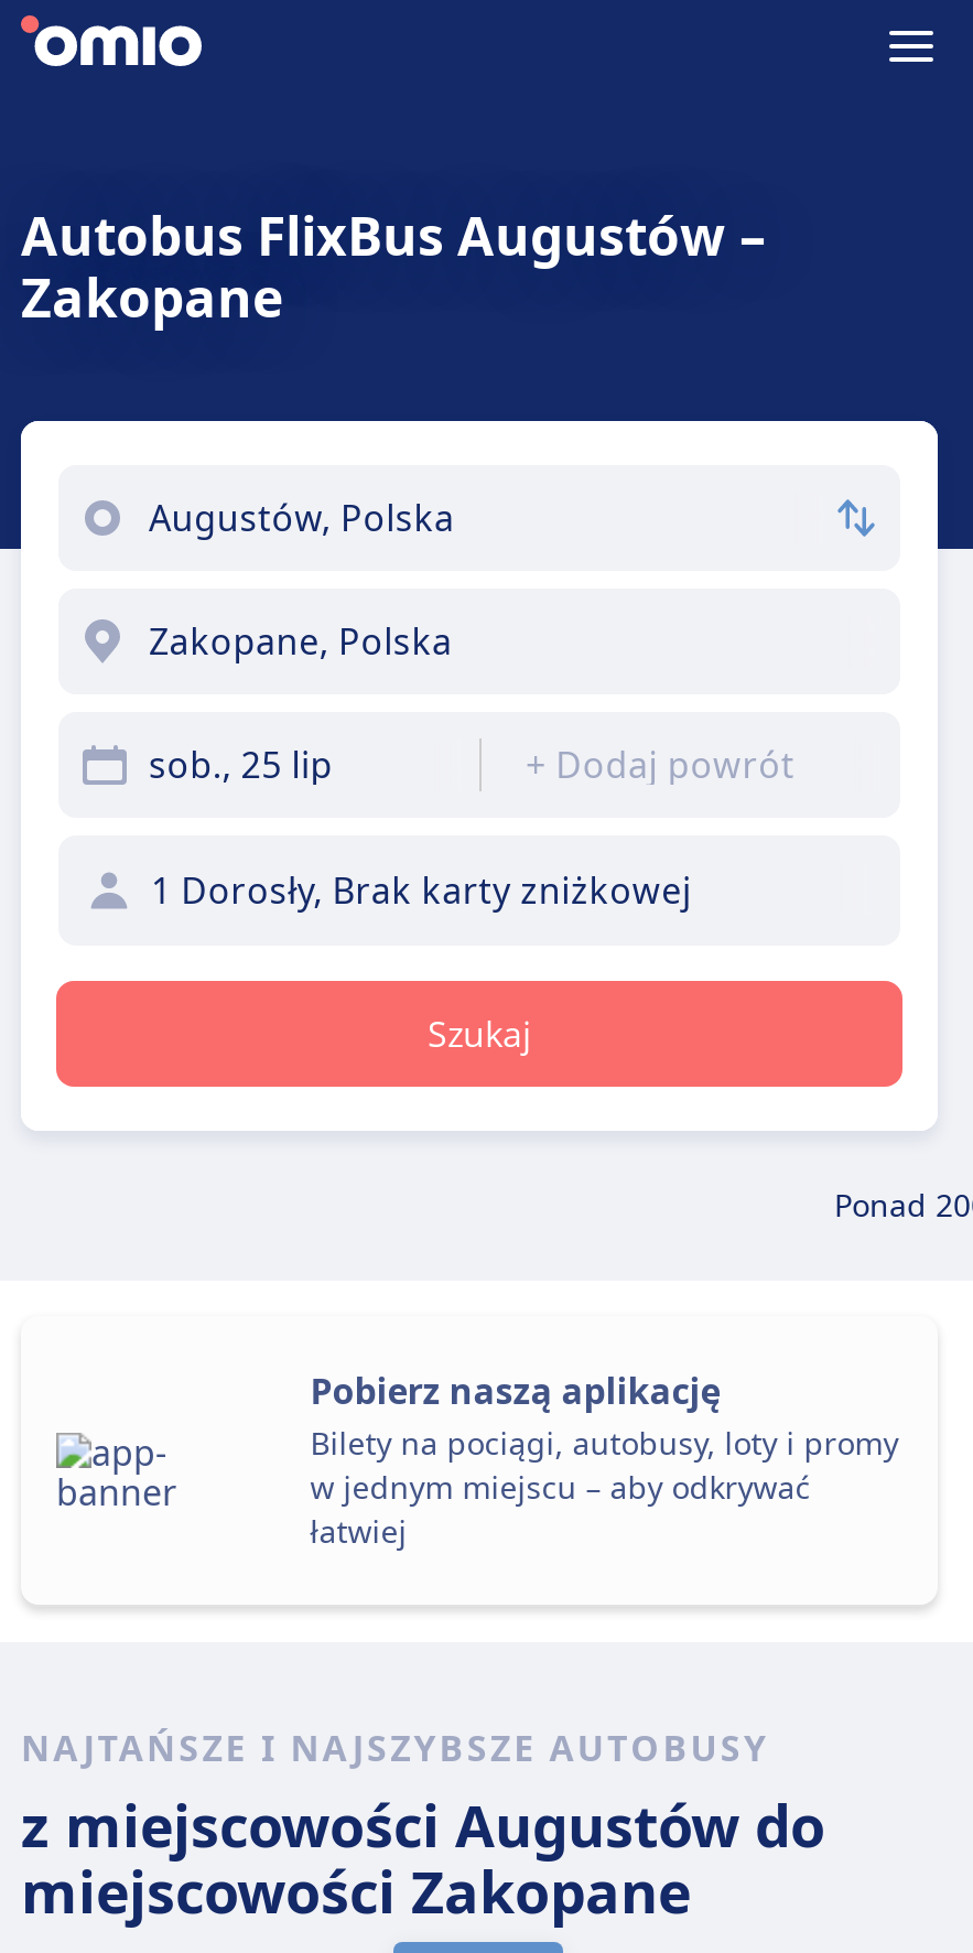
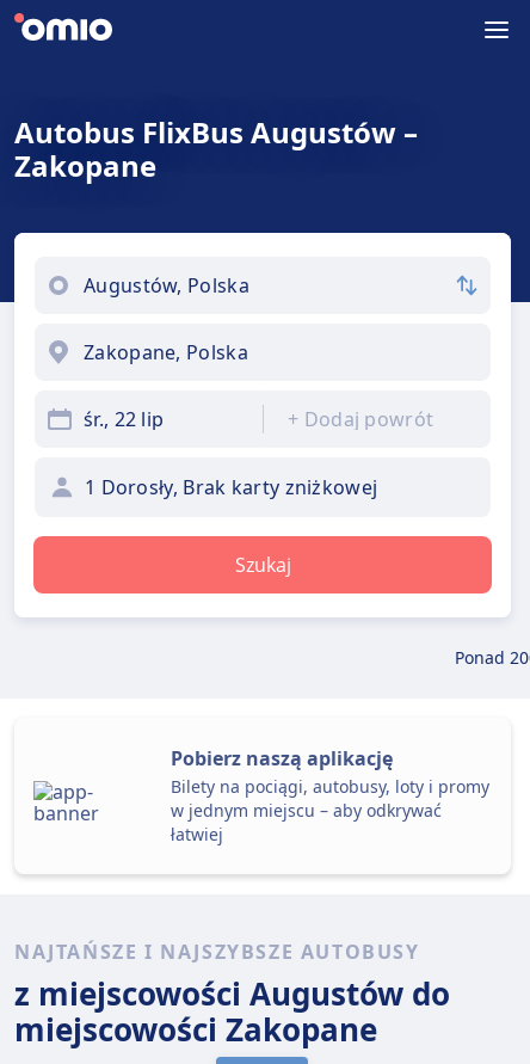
- sob., 25 lip
+ śr., 22 lip
